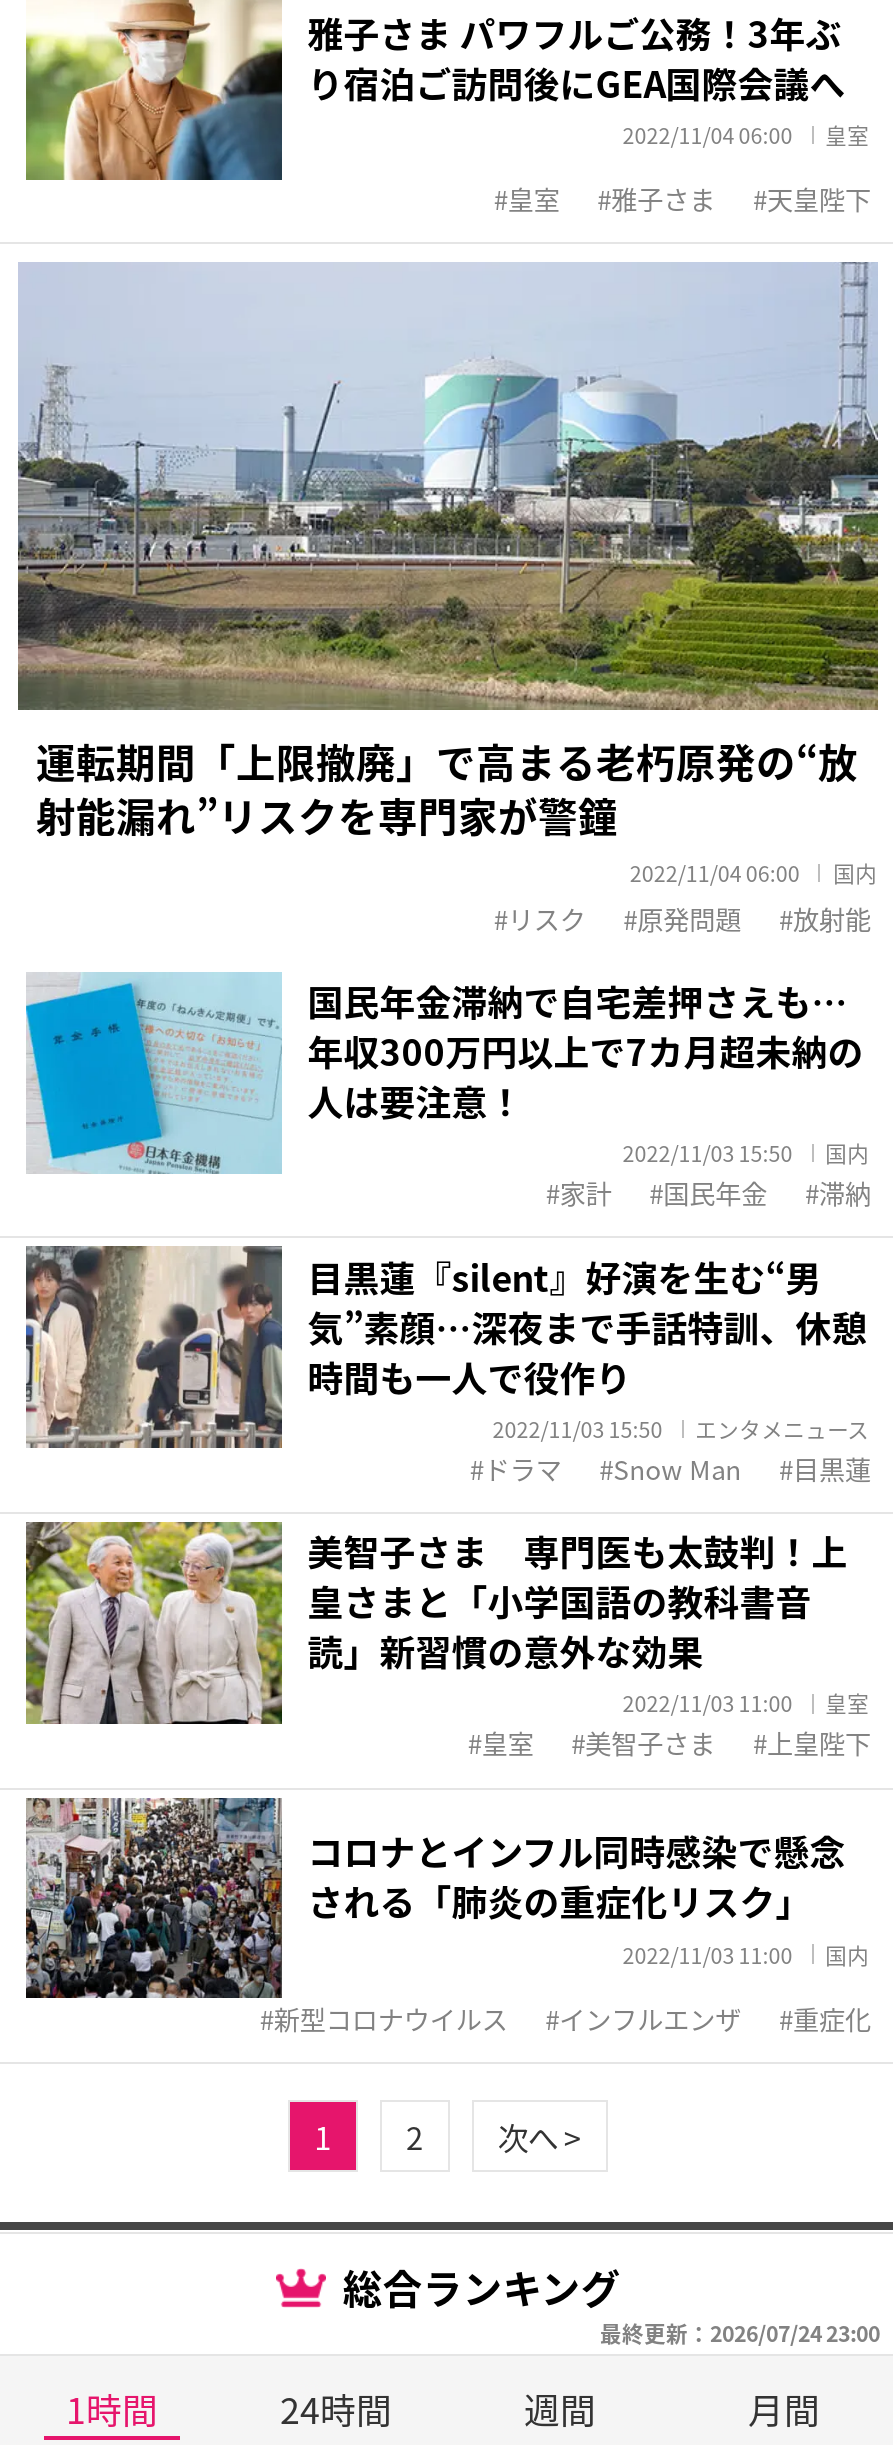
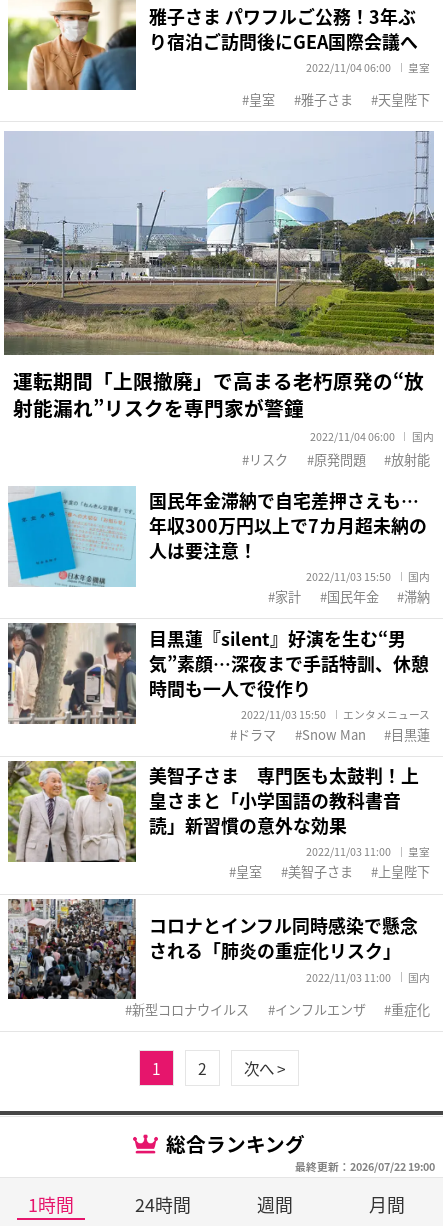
- 最終更新：2026/07/24 23:00
+ 最終更新：2026/07/22 19:00
